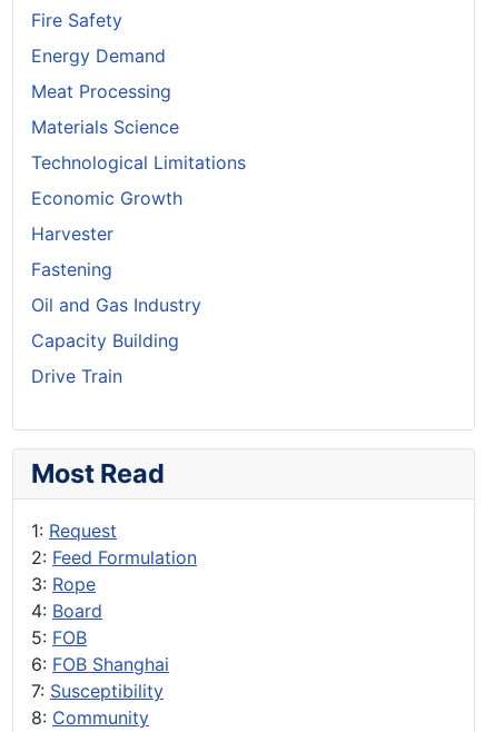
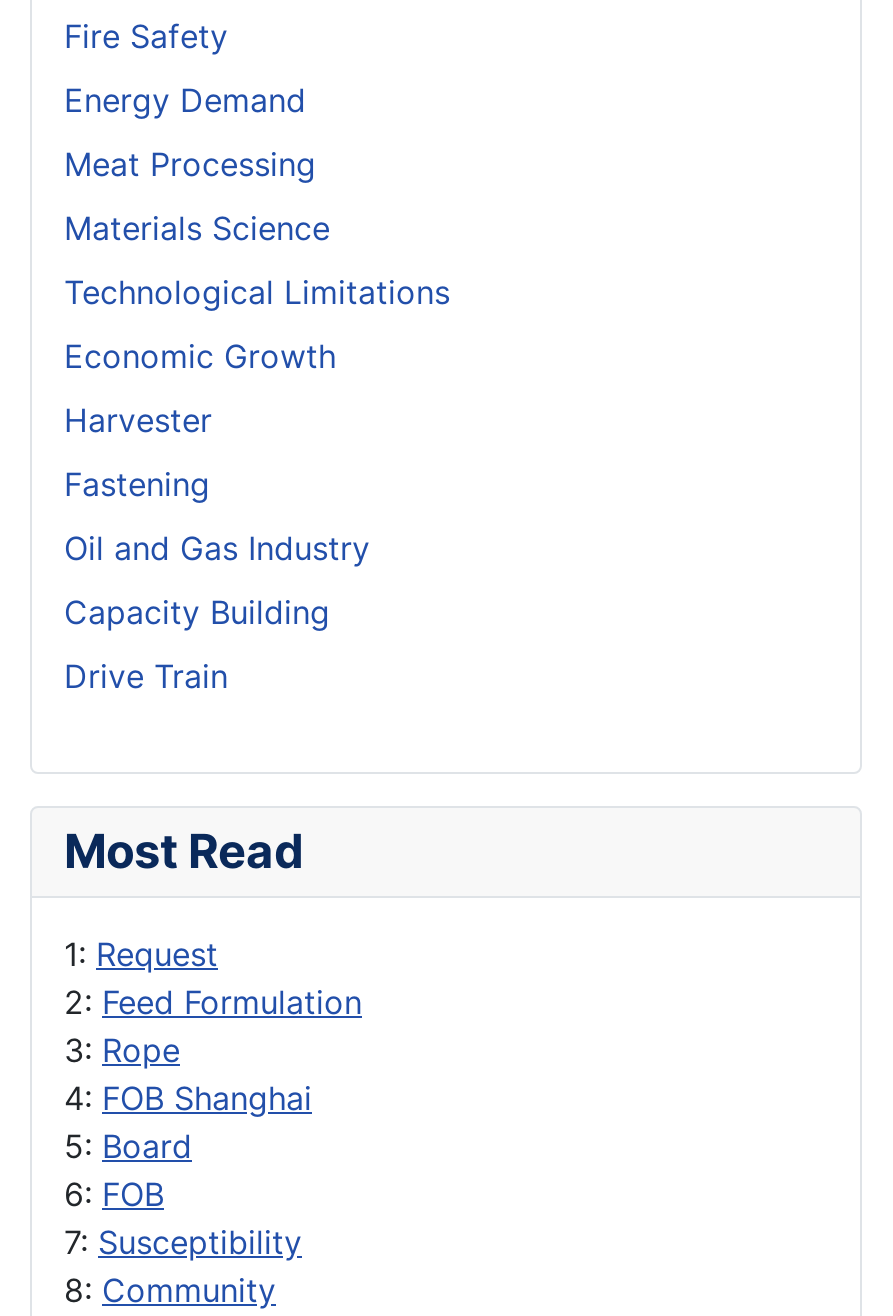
- 4: Board
- 5: FOB
- 6: FOB Shanghai
+ 4: FOB Shanghai
+ 5: Board
+ 6: FOB
